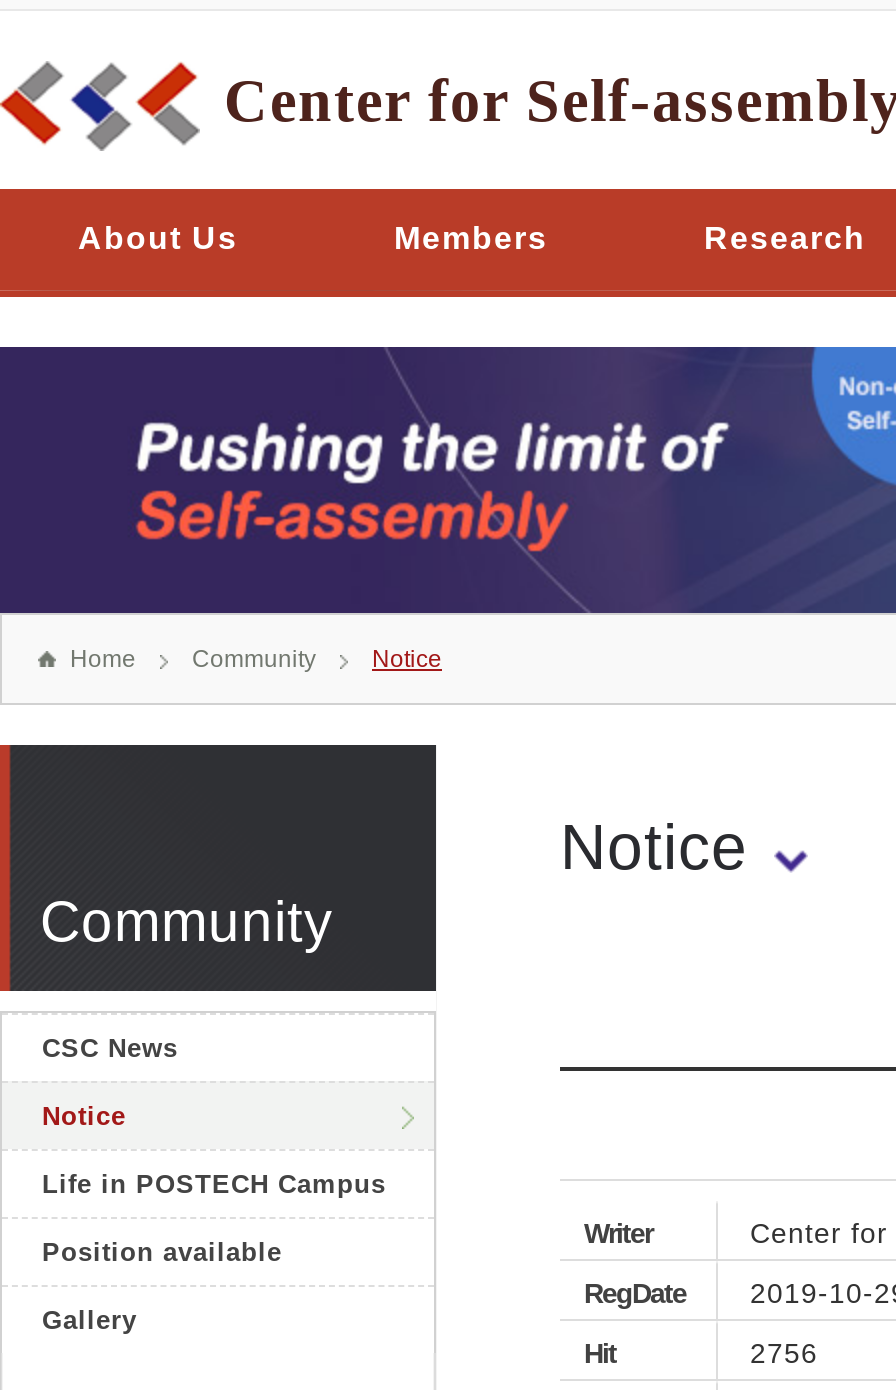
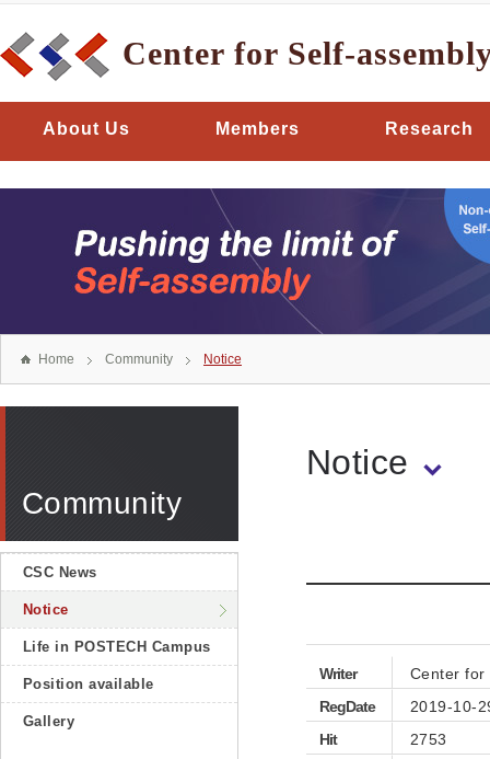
- 2756
+ 2753
